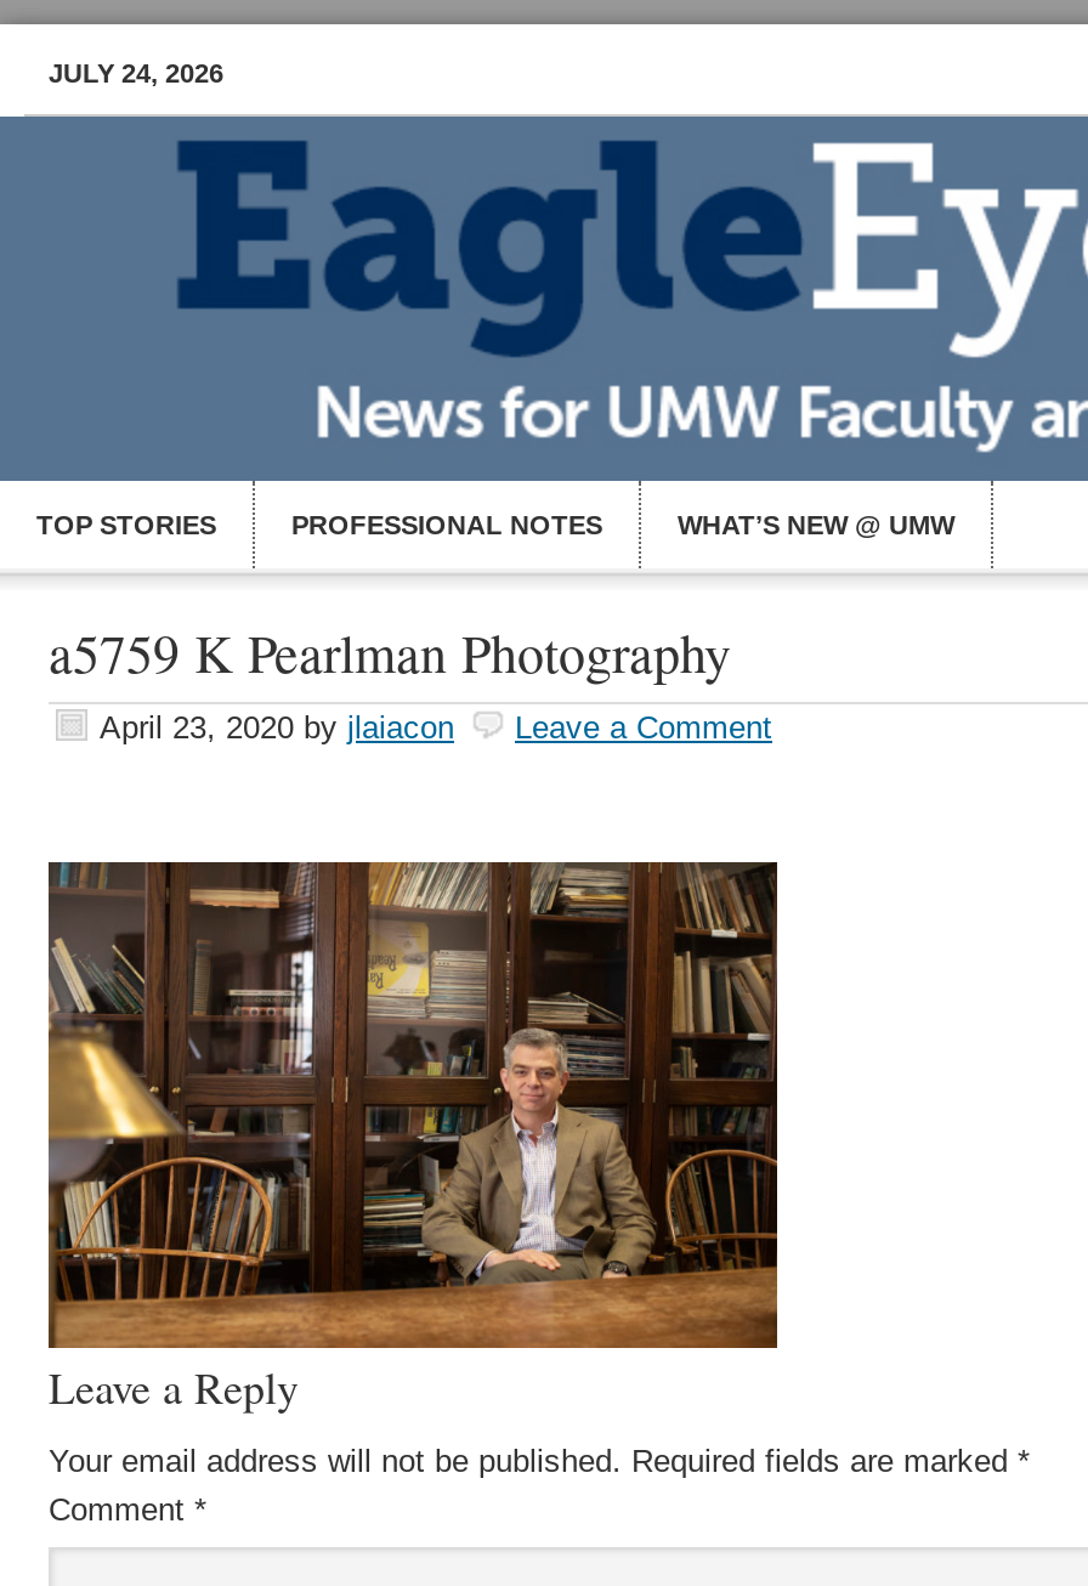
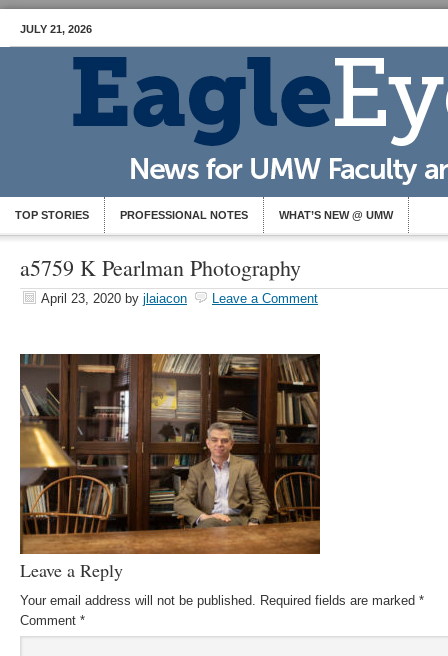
- JULY 24, 2026
+ JULY 21, 2026
